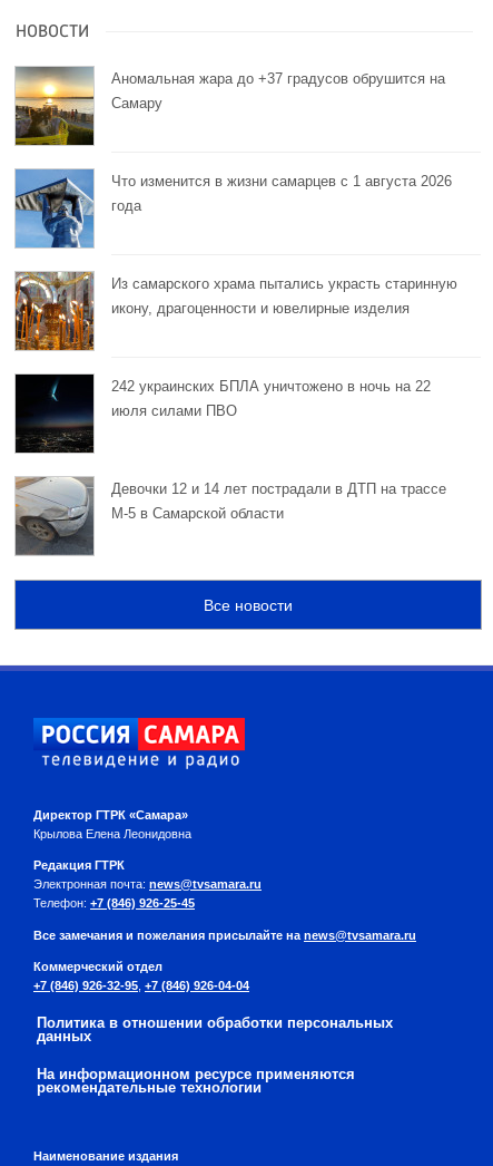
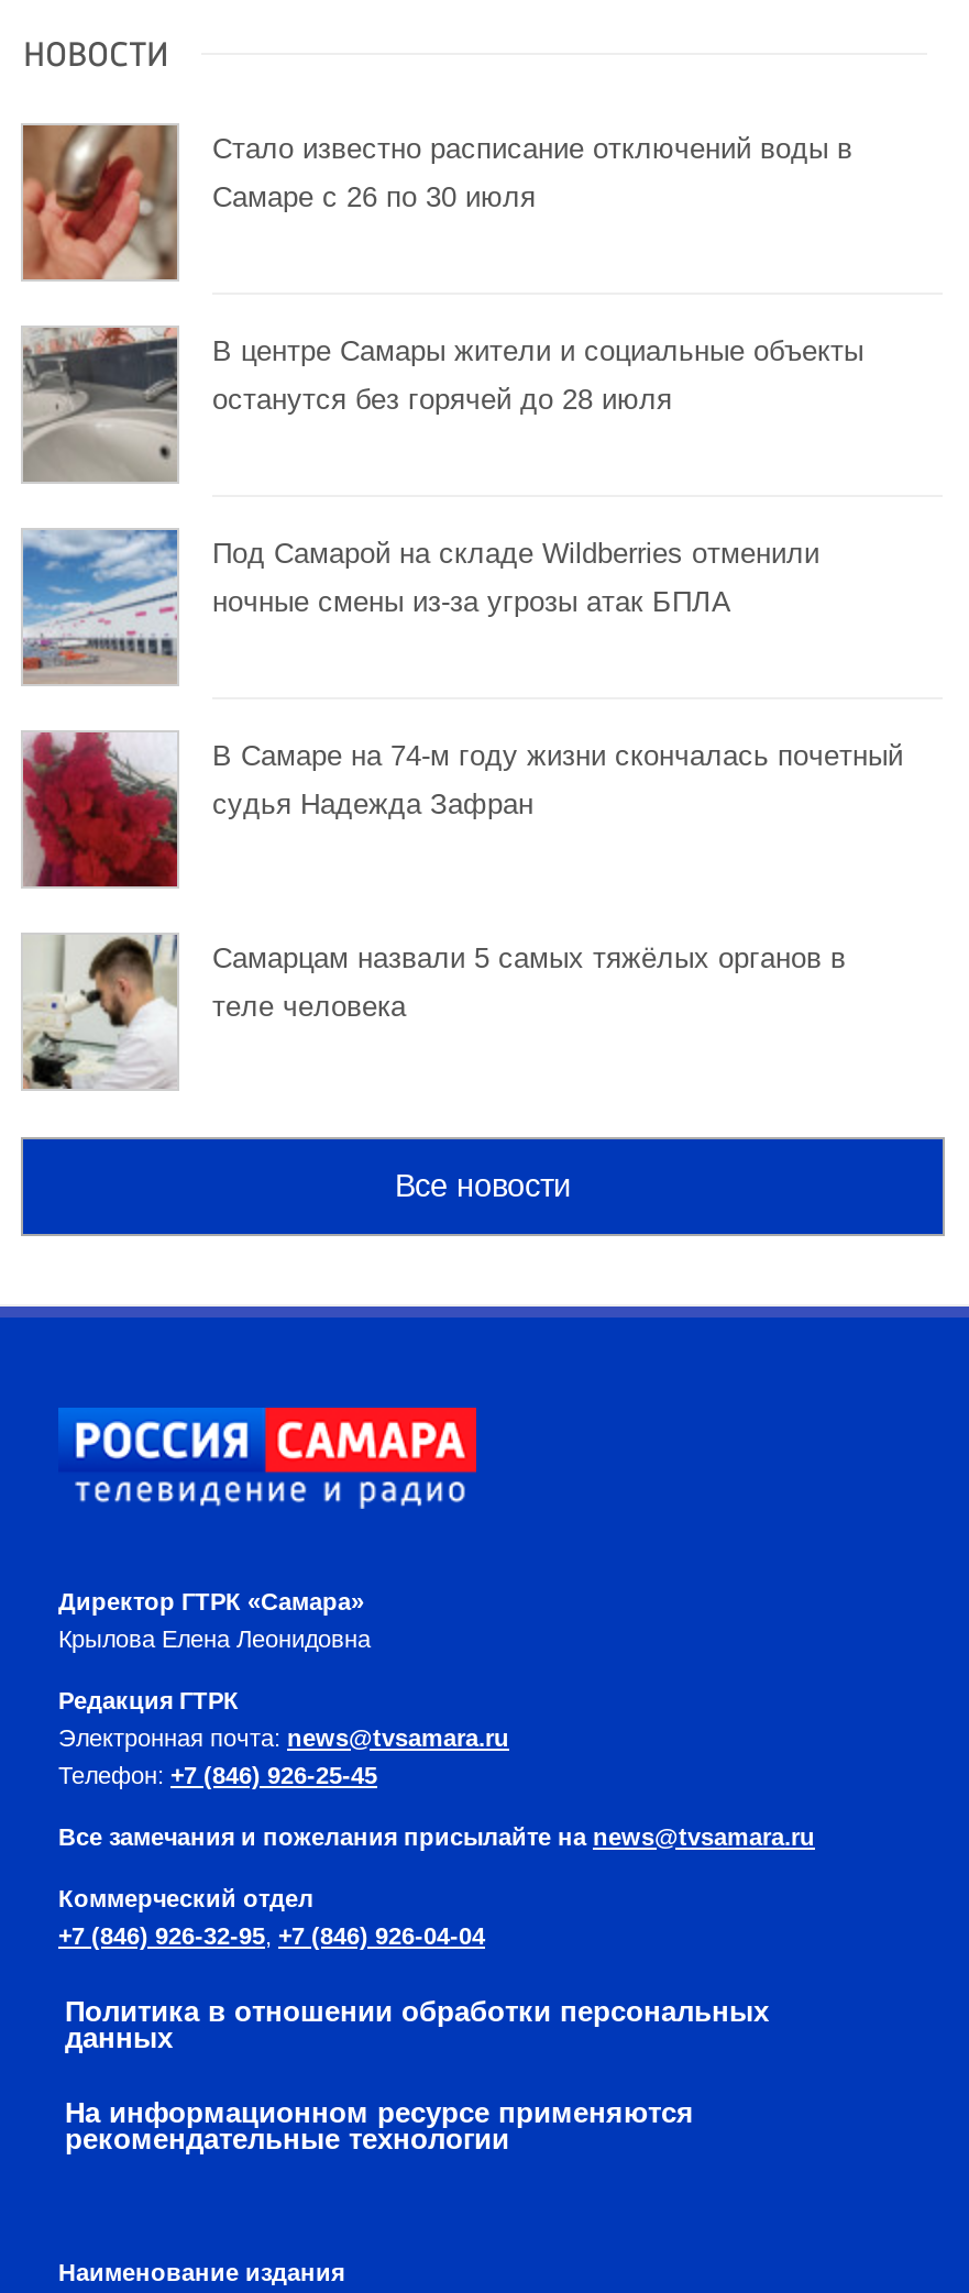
- [image]
- Аномальная жара до +37 градусов обрушится на
+ [image]
+ Стало известно расписание отключений воды в

- Самару
+ Самаре с 26 по 30 июля

- [image]
- Что изменится в жизни самарцев с 1 августа 2026
+ [image]
+ В центре Самары жители и социальные объекты

- года
+ останутся без горячей до 28 июля

- [image]
- Из самарского храма пытались украсть старинную
+ [image]
+ Под Самарой на складе Wildberries отменили

- икону, драгоценности и ювелирные изделия
+ ночные смены из-за угрозы атак БПЛА

- [image]
- 242 украинских БПЛА уничтожено в ночь на 22
+ [image]
+ В Самаре на 74-м году жизни скончалась почетный

- июля силами ПВО
+ судья Надежда Зафран

- [image]
- Девочки 12 и 14 лет пострадали в ДТП на трассе
+ [image]
+ Самарцам назвали 5 самых тяжёлых органов в

- М-5 в Самарской области
+ теле человека
